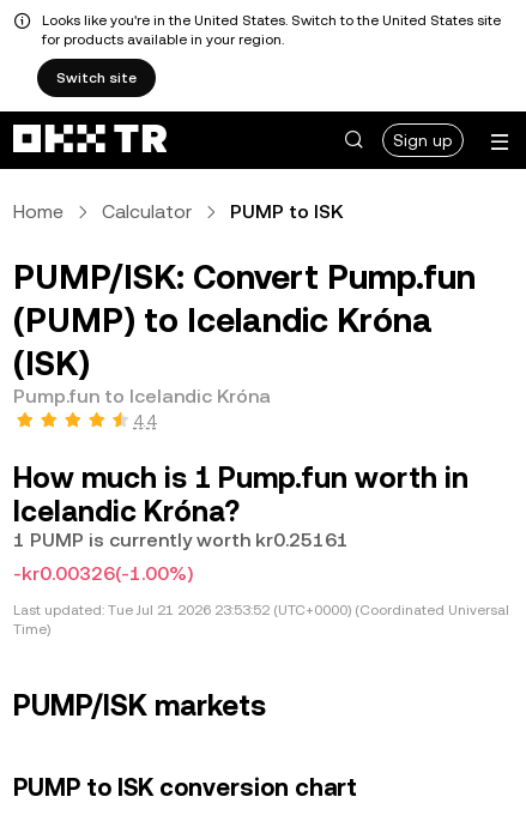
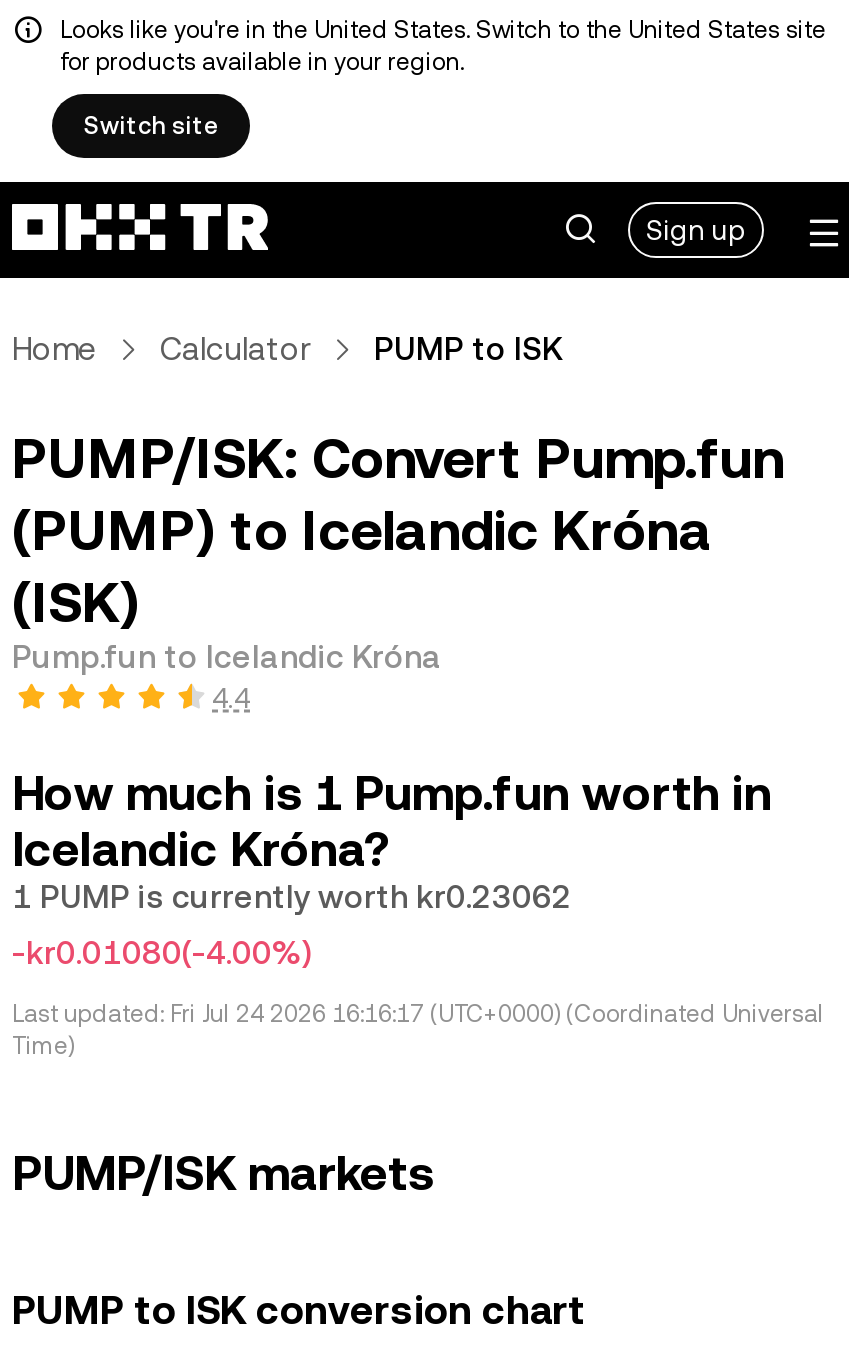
- 1 PUMP is currently worth kr0.25161
+ 1 PUMP is currently worth kr0.23062

- -kr0.00326(-1.00%)
+ -kr0.01080(-4.00%)

- Last updated: Tue Jul 21 2026 23:53:52 (UTC+0000) (Coordinated Universal
+ Last updated: Fri Jul 24 2026 16:16:17 (UTC+0000) (Coordinated Universal
